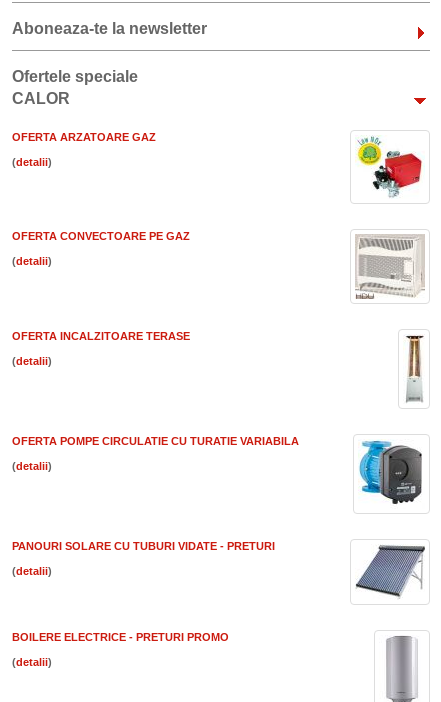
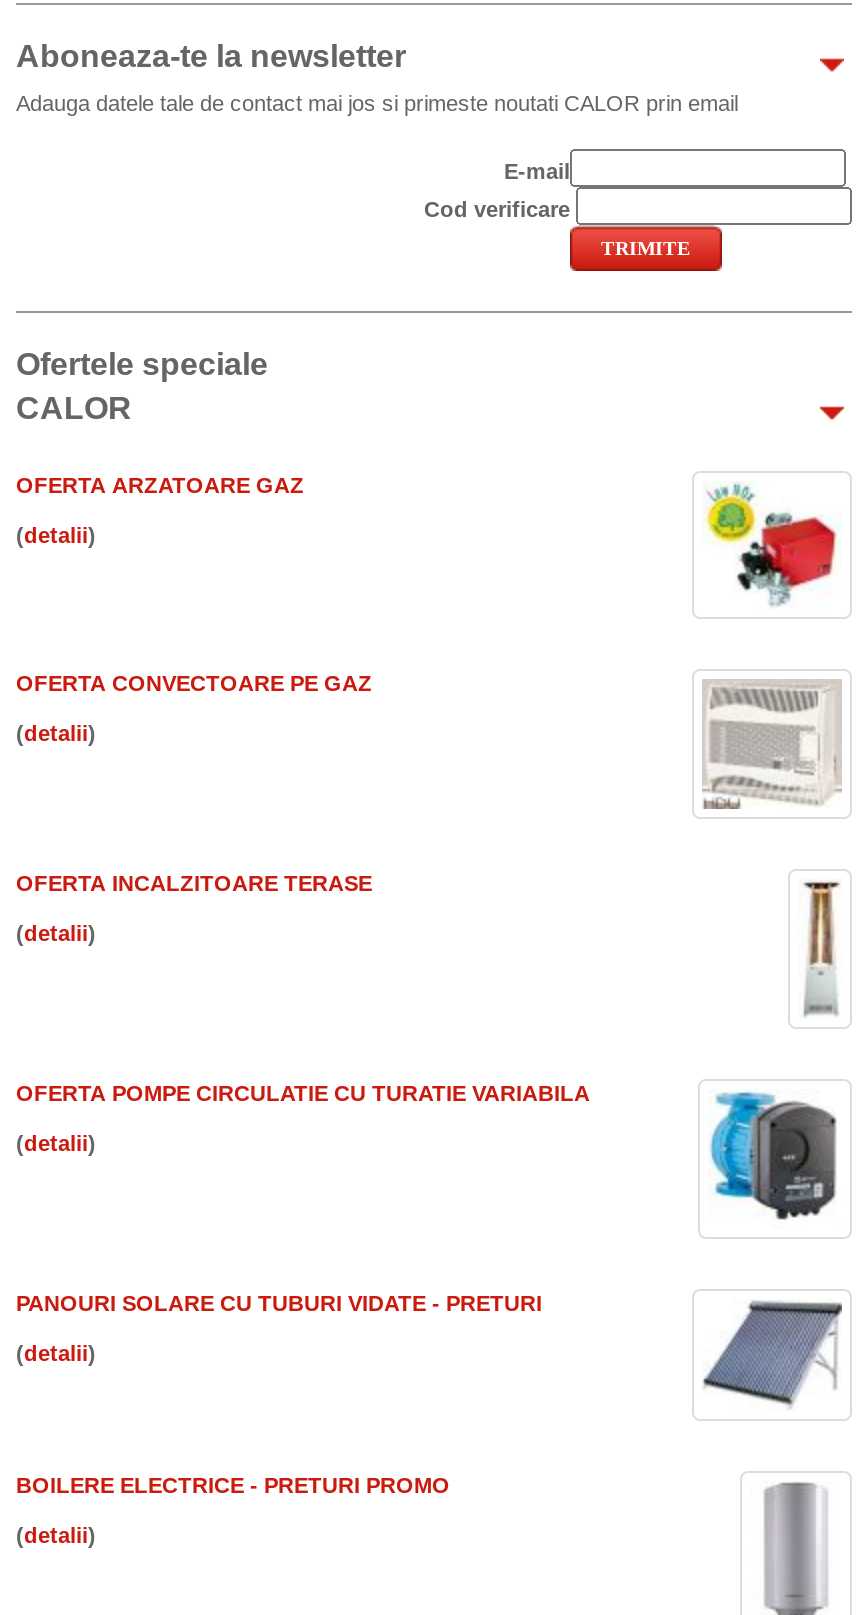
+ [image]
+ Adauga datele tale de contact mai jos si primeste noutati CALOR prin email
+ E-mail
+ Cod verificare
